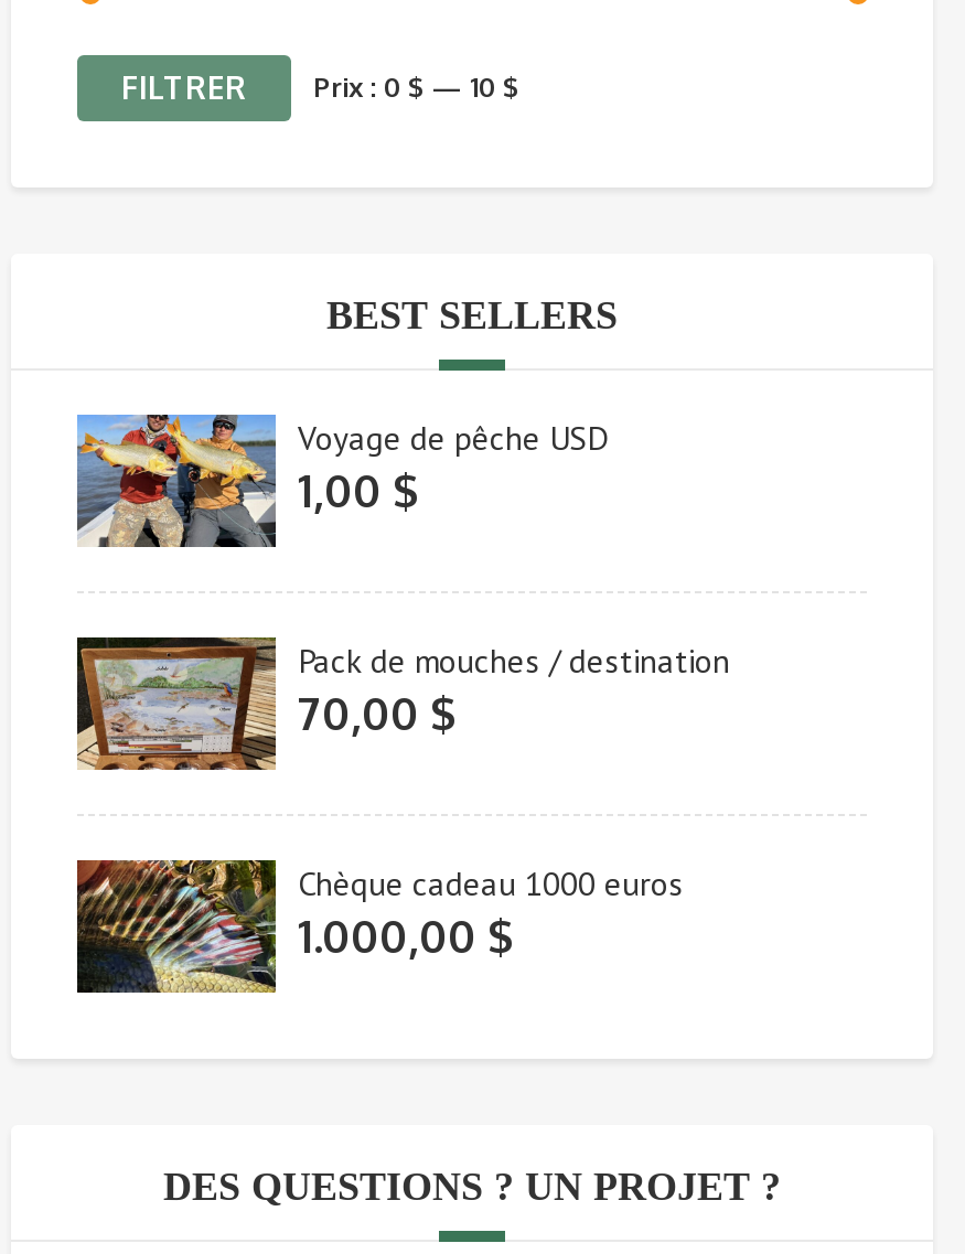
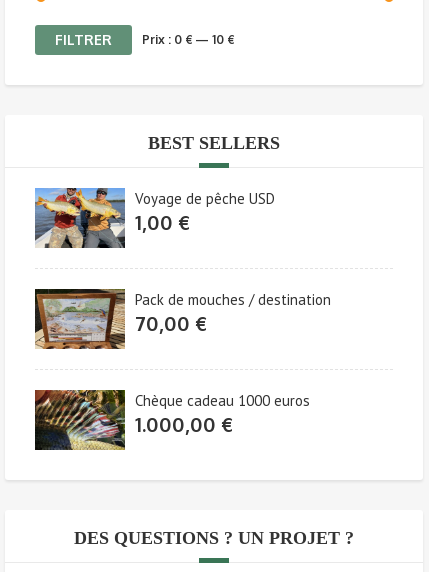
- Prix : 0 $— 10 $
+ Prix : 0 €— 10 €

- 1,00 $
+ 1,00 €

- 70,00 $
+ 70,00 €

- 1.000,00 $
+ 1.000,00 €
